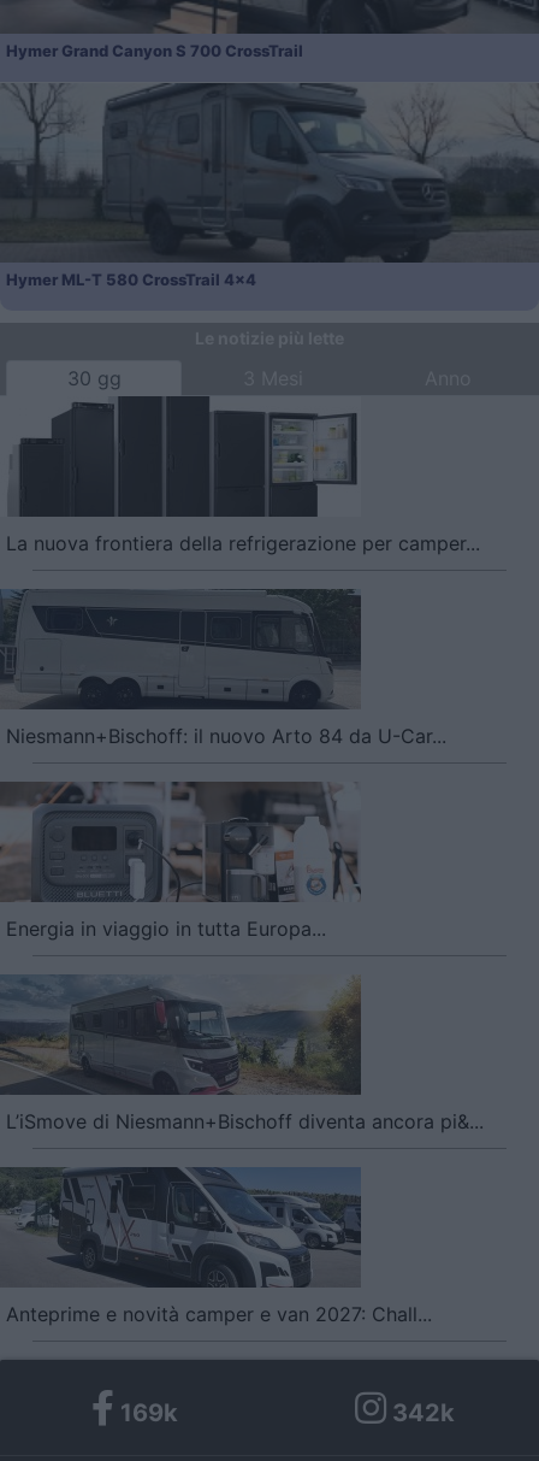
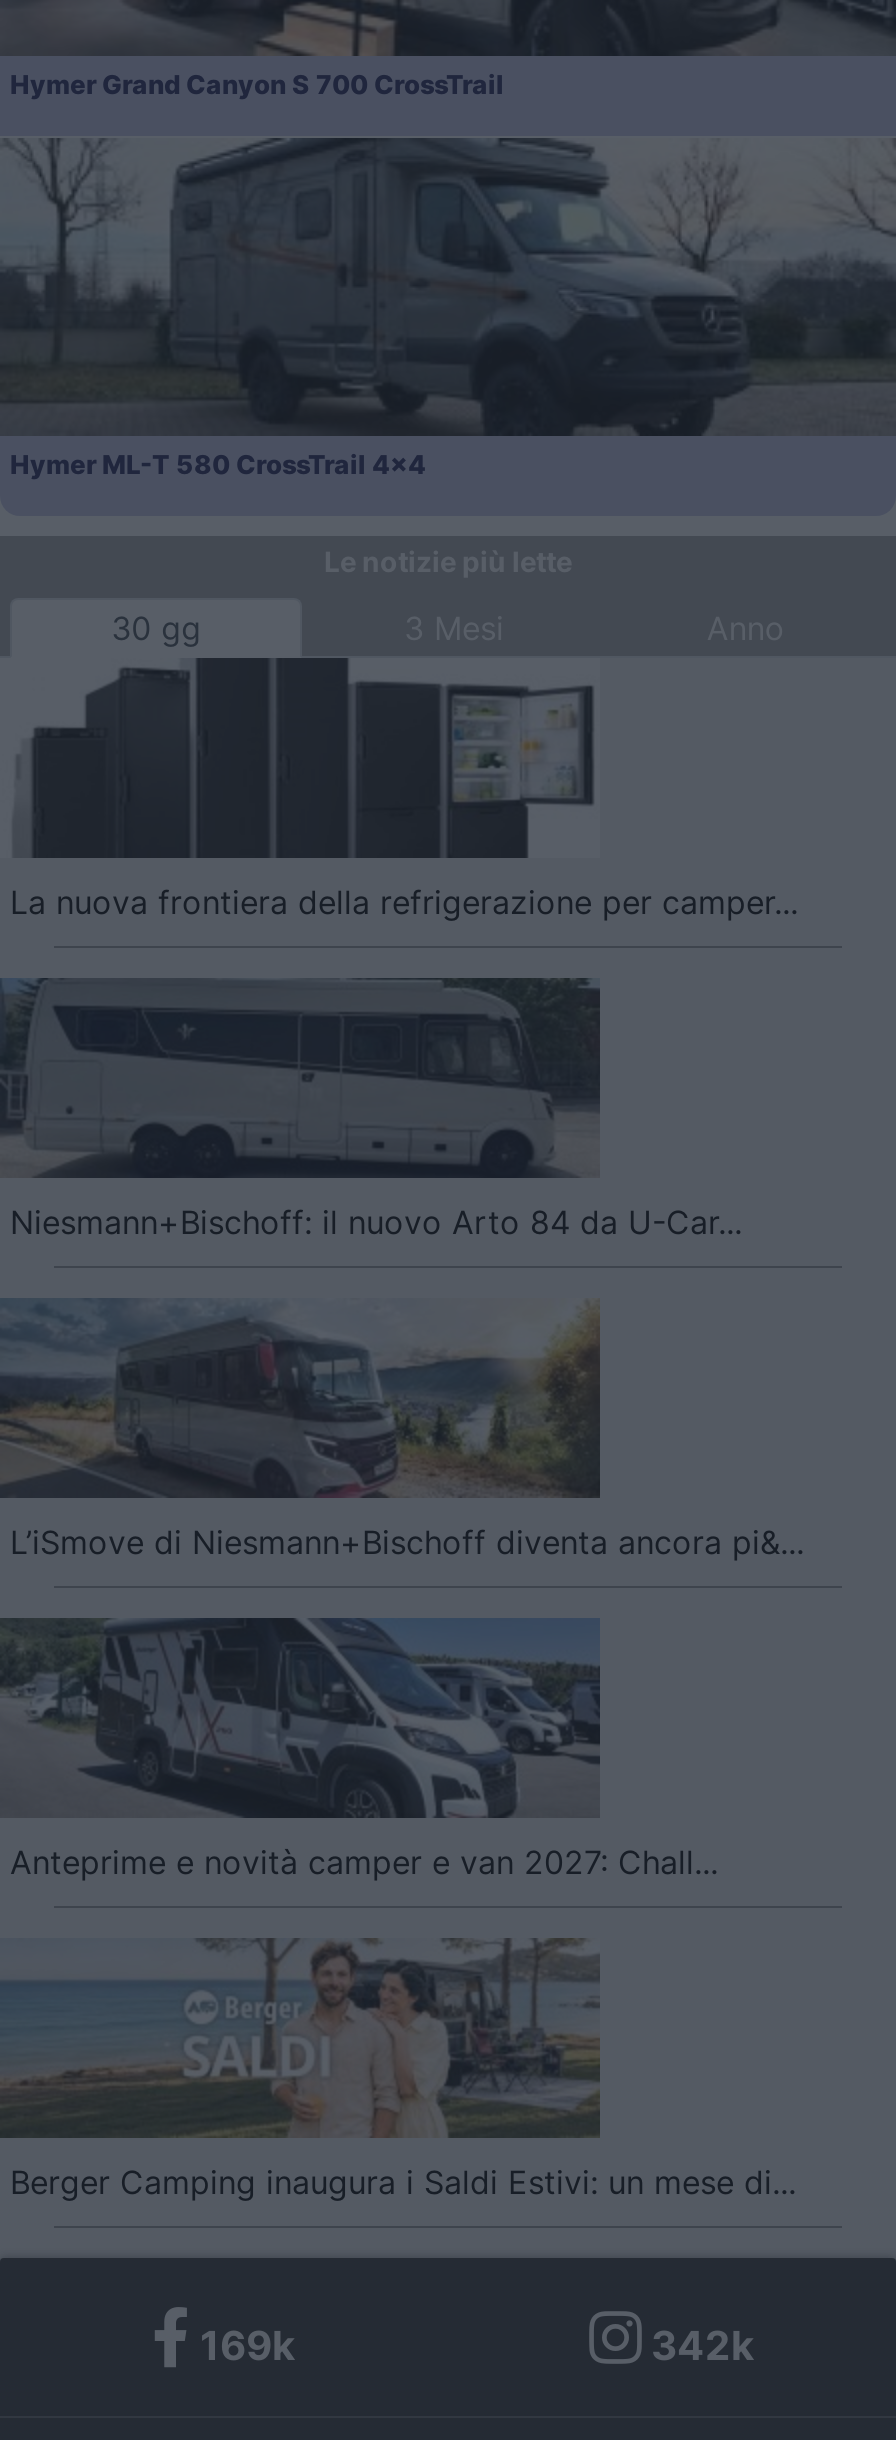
- [image]
- Energia in viaggio in tutta Europa...

moved up: [image] | L’iSmove di Niesmann+Bischoff diventa ancora pi&... | Anteprime e novità camper e van 2027: Chall...

+ [image]
+ Berger Camping inaugura i Saldi Estivi: un mese di...
